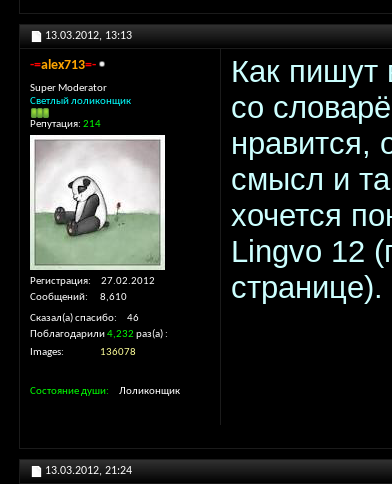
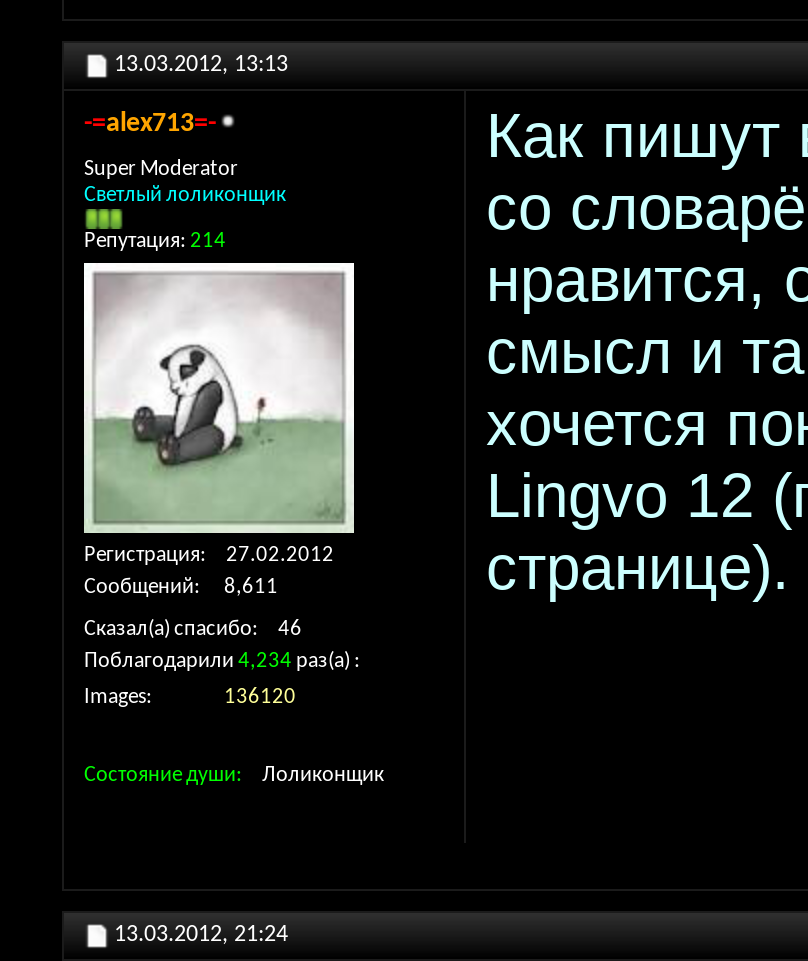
- Сообщений 8,610
+ Сообщений 8,611

- Поблагодарили 4,232 раз(а)
+ Поблагодарили 4,234 раз(а)

- 136078
+ 136120
